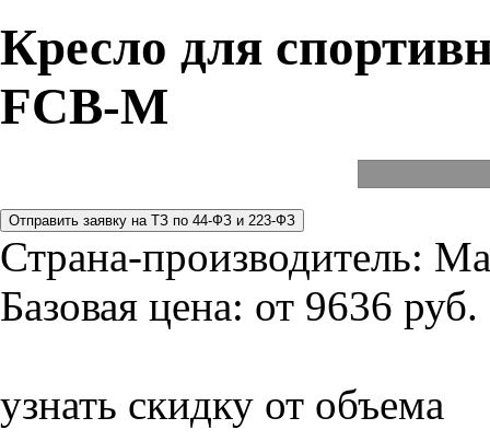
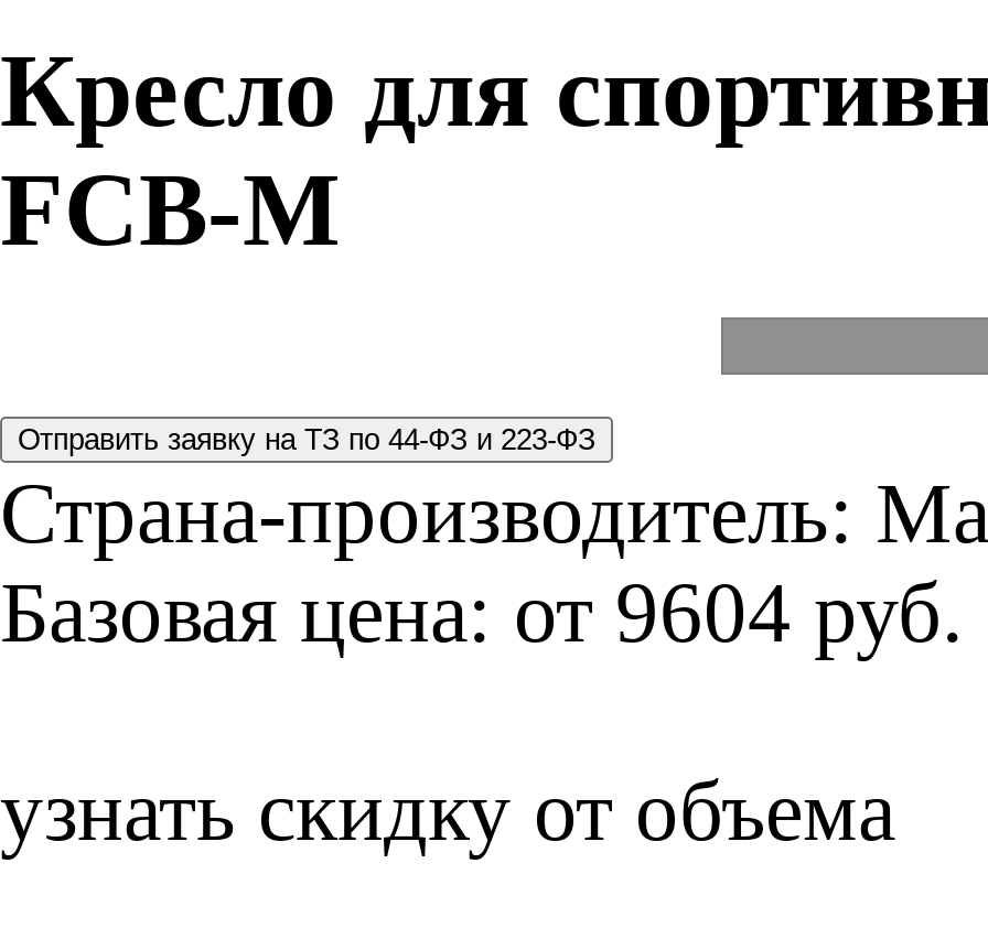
- Базовая цена: от 9636 руб.
+ Базовая цена: от 9604 руб.
